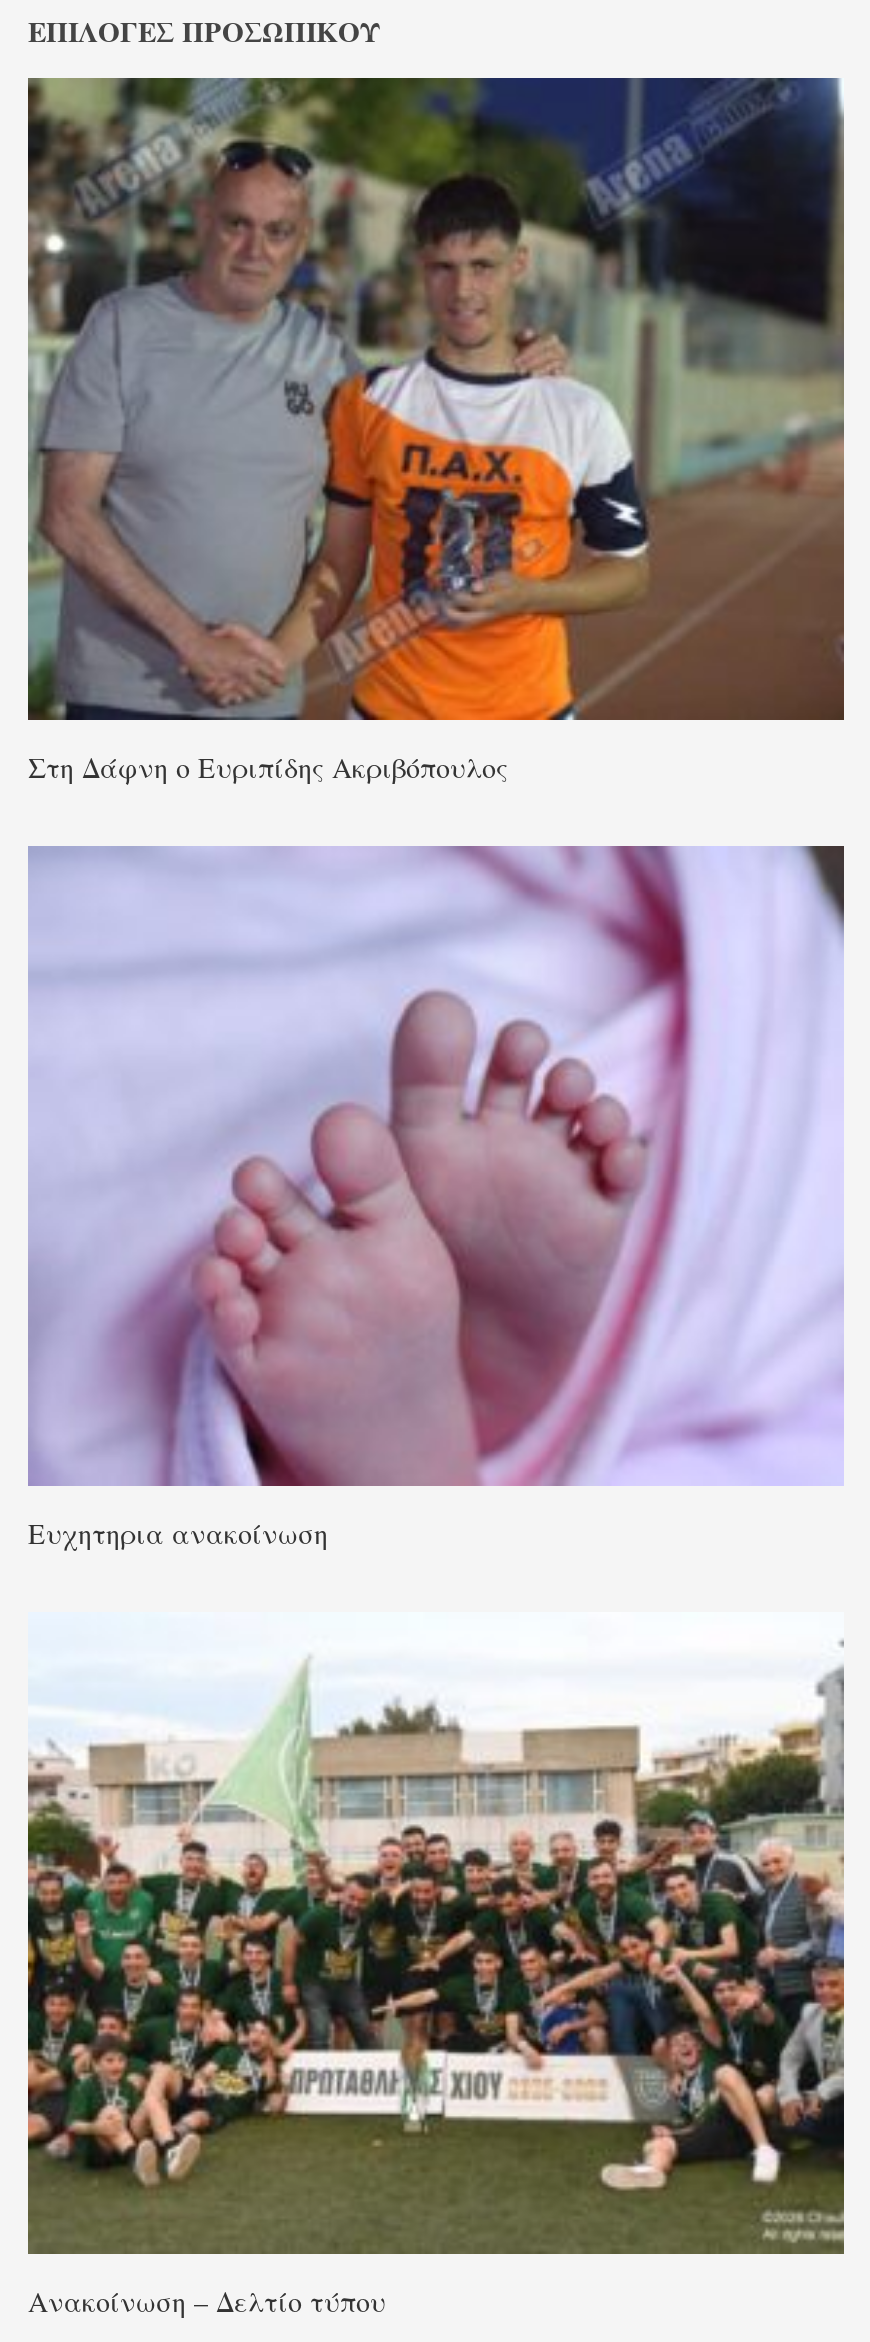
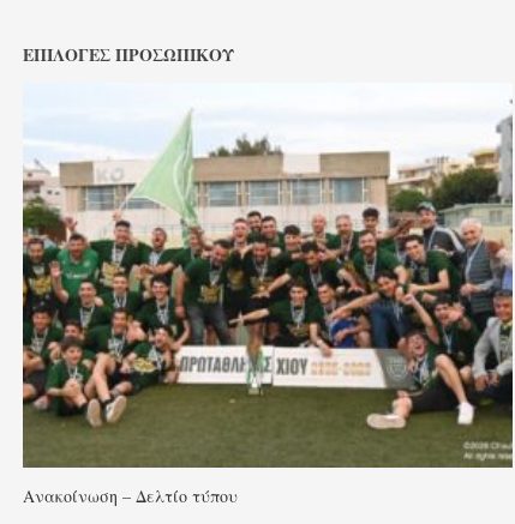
- [image]
- Στη Δάφνη ο Ευριπίδης Ακριβόπουλος

- [image]
- Ευχητηρια ανακοίνωση
